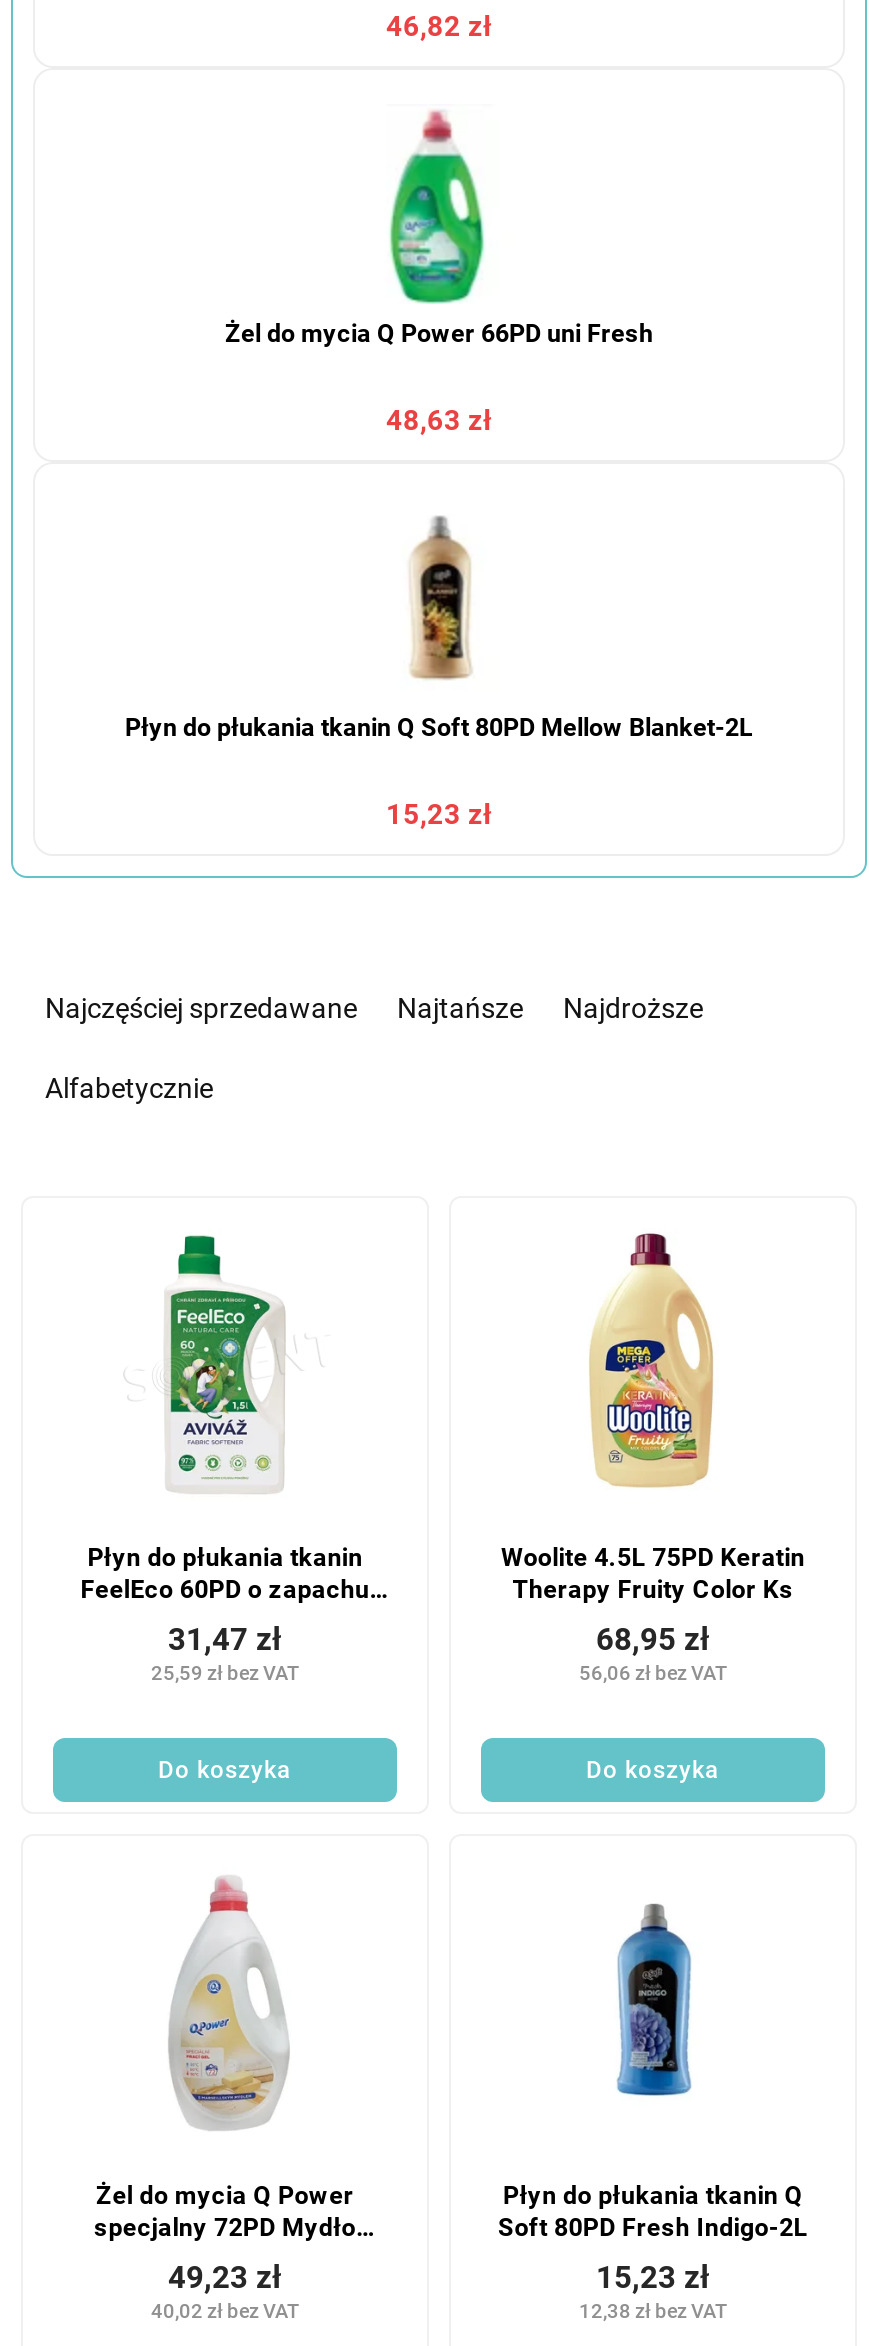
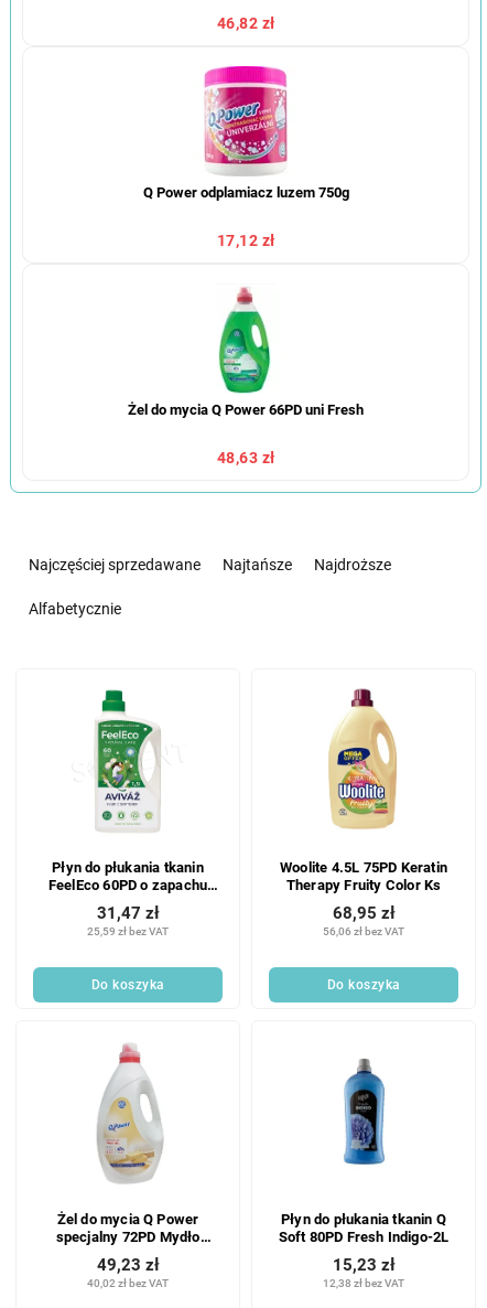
+ [image]
+ Q Power odplamiacz luzem 750g
+ 17,12 zł

moved down: [image] | Żel do mycia Q Power 66PD uni Fresh | 48,63 zł

- [image]
- Płyn do płukania tkanin Q Soft 80PD Mellow Blanket-2L
- 15,23 zł
